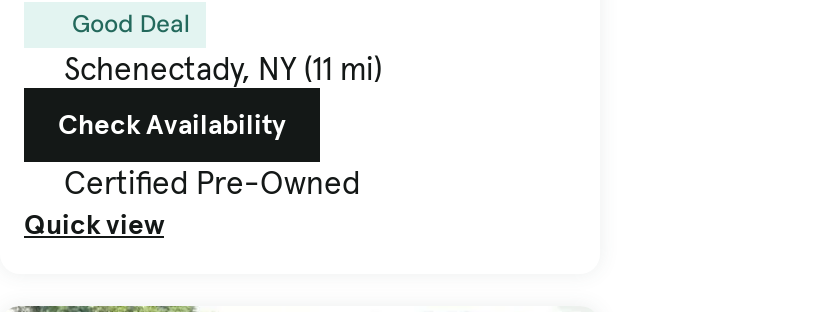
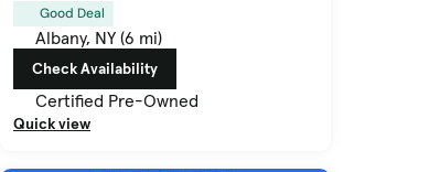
- Schenectady, NY (11 mi)
+ Albany, NY (6 mi)
